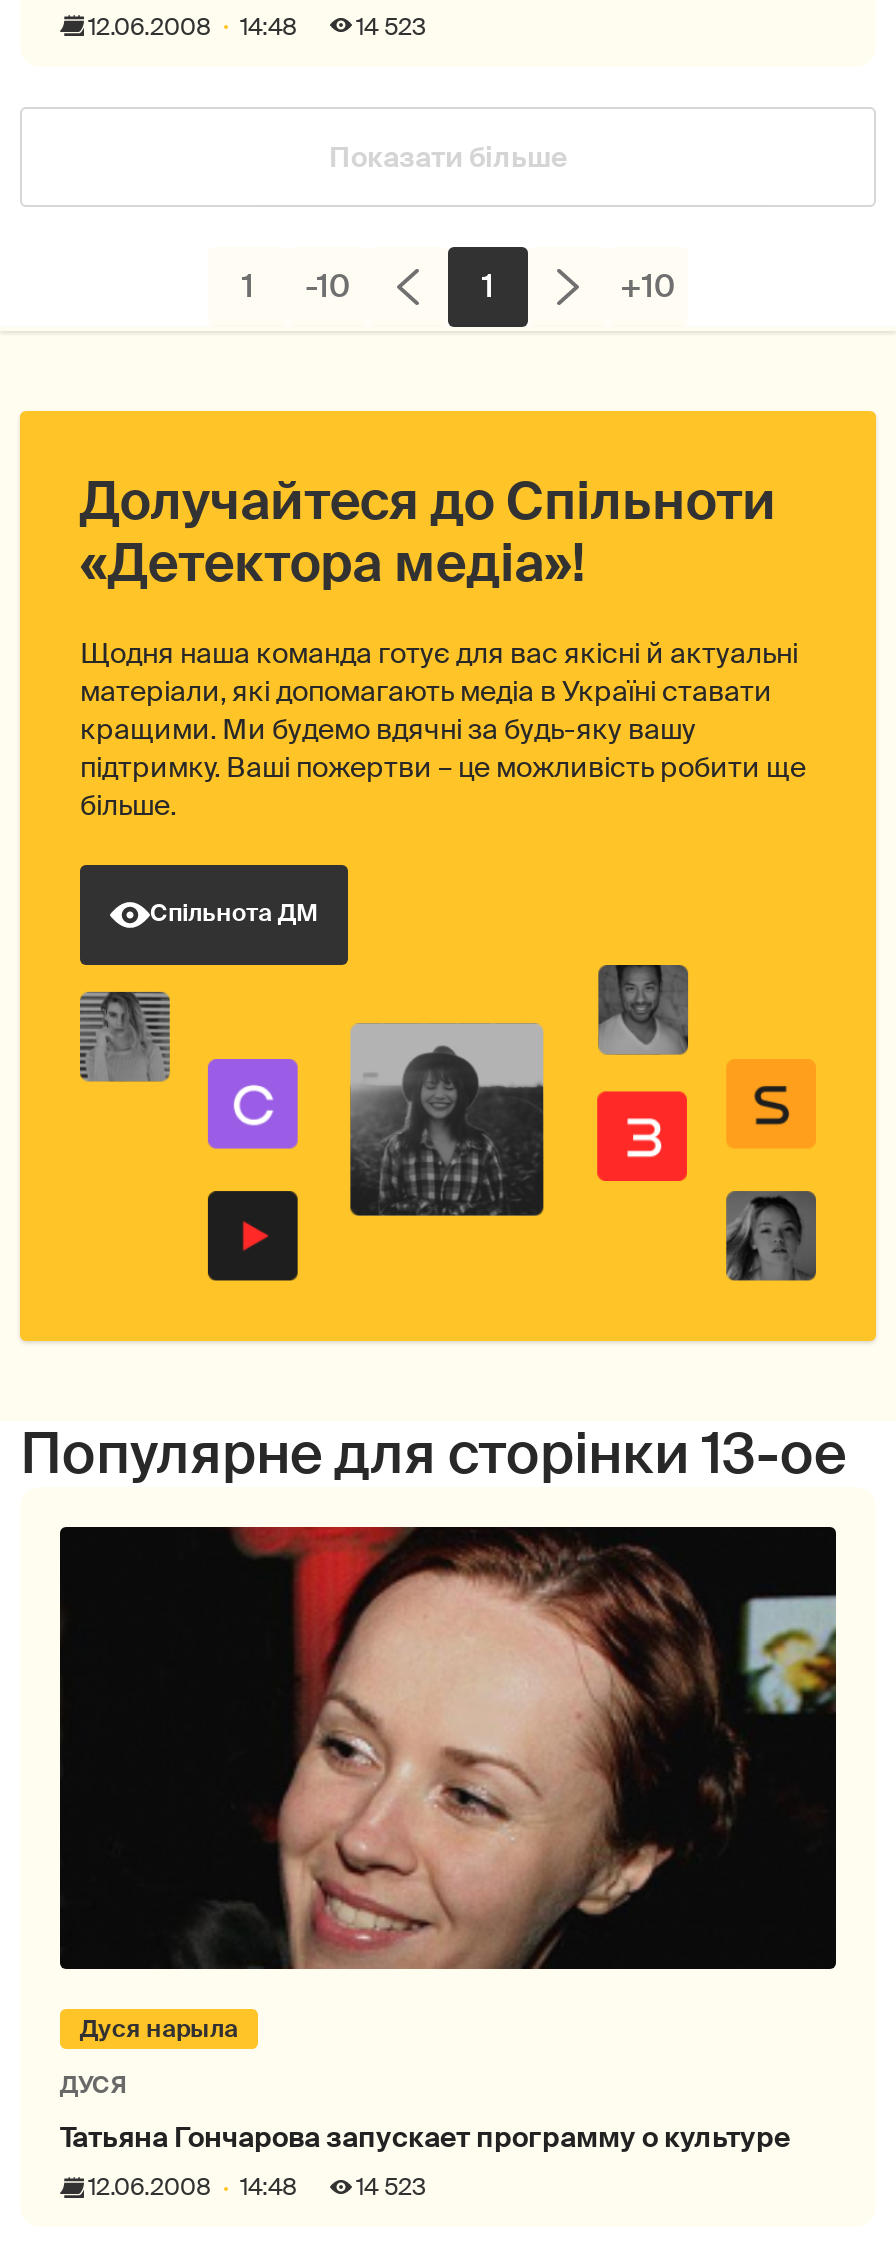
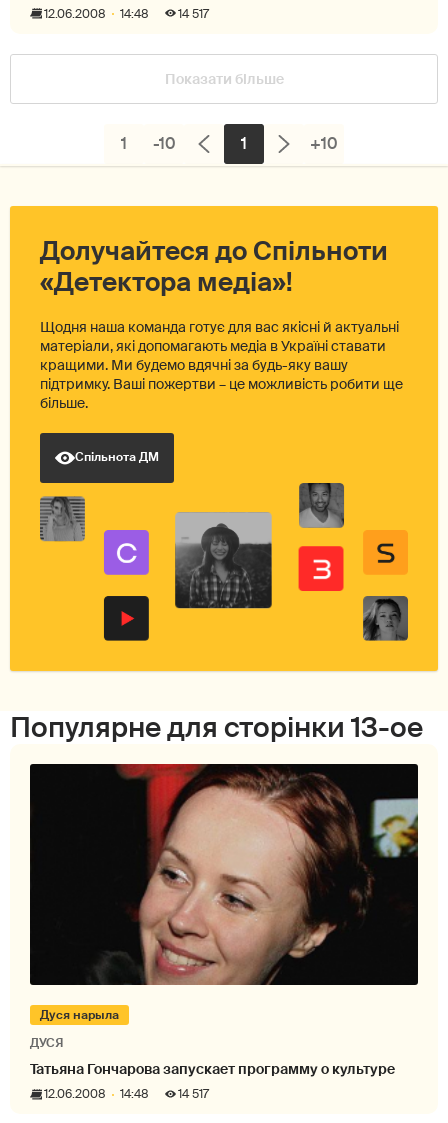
- 12.06.2008 14:48 14 523
+ 12.06.2008 14:48 14 517

- 12.06.2008 14:48 14 523
+ 12.06.2008 14:48 14 517
